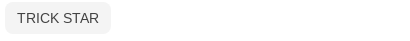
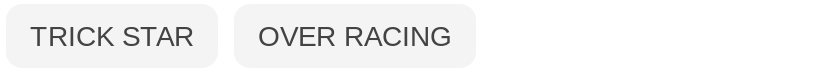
+ OVER RACING
